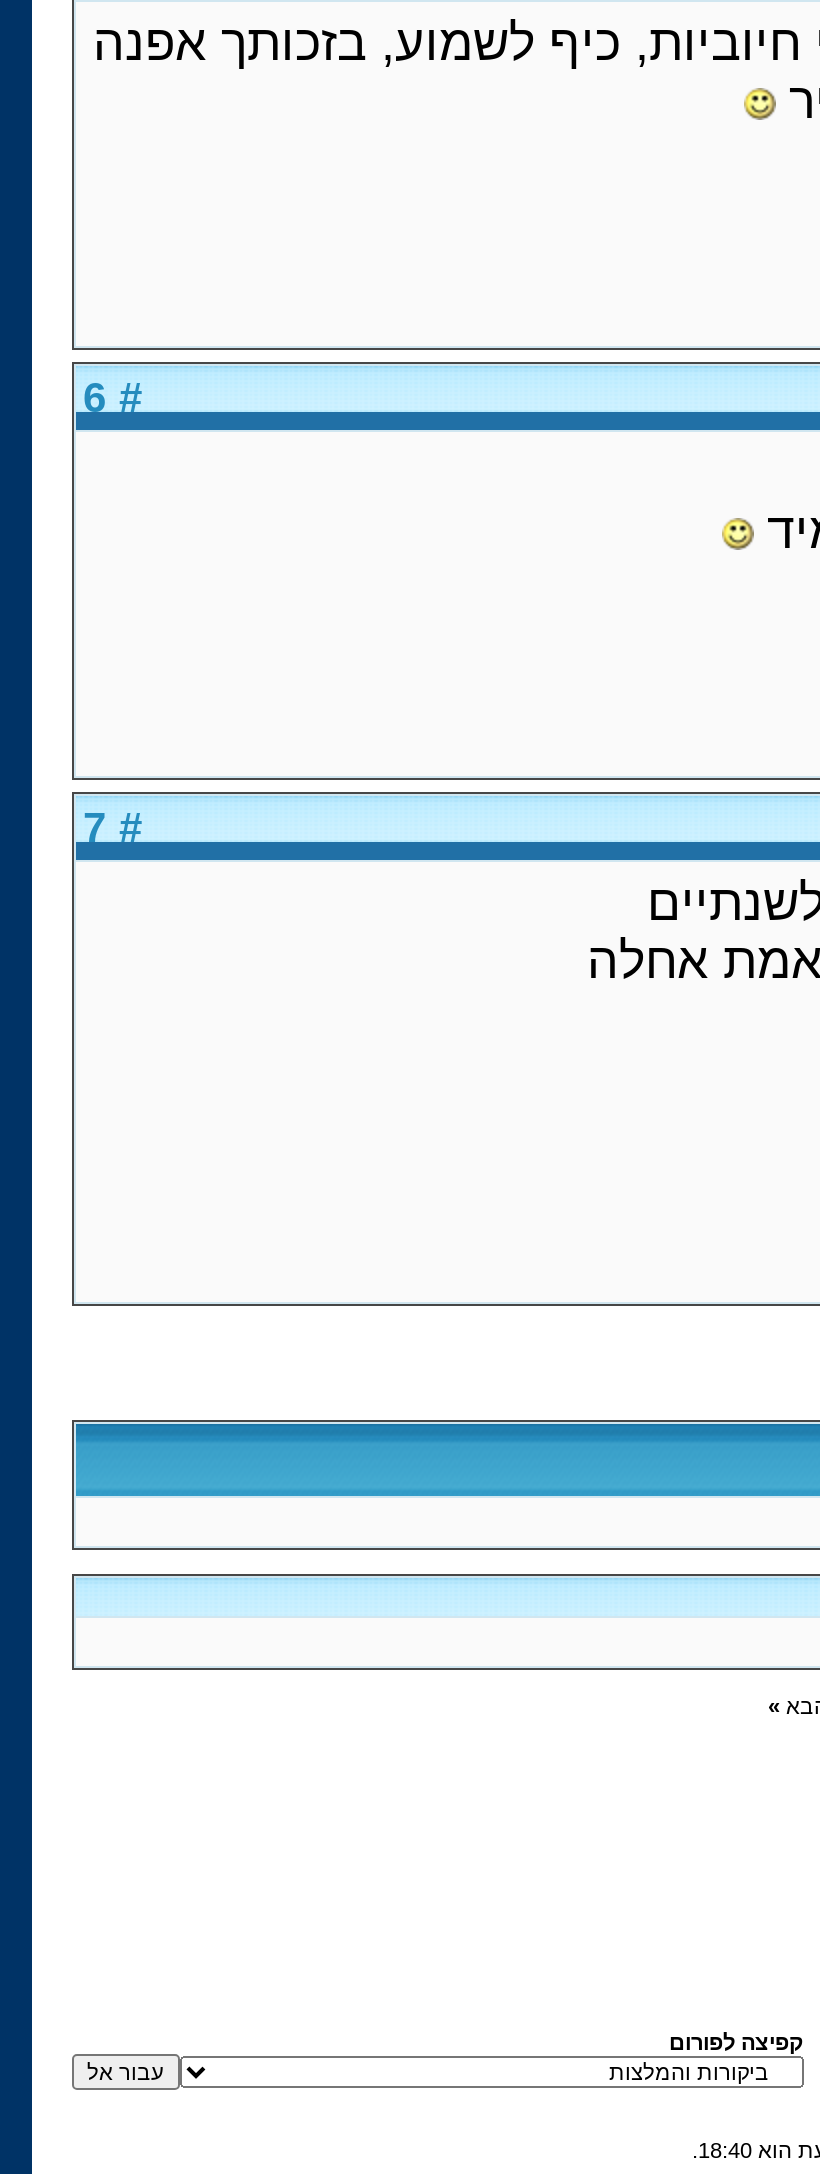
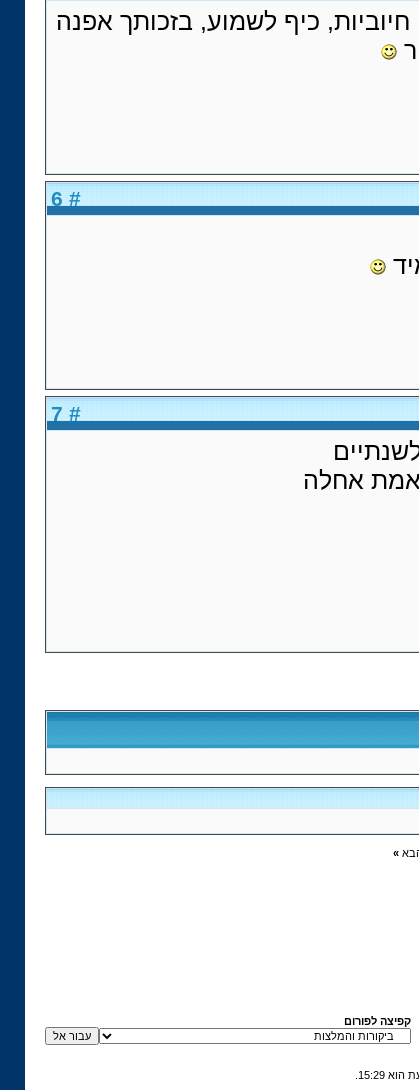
- 18:40
+ 15:29
